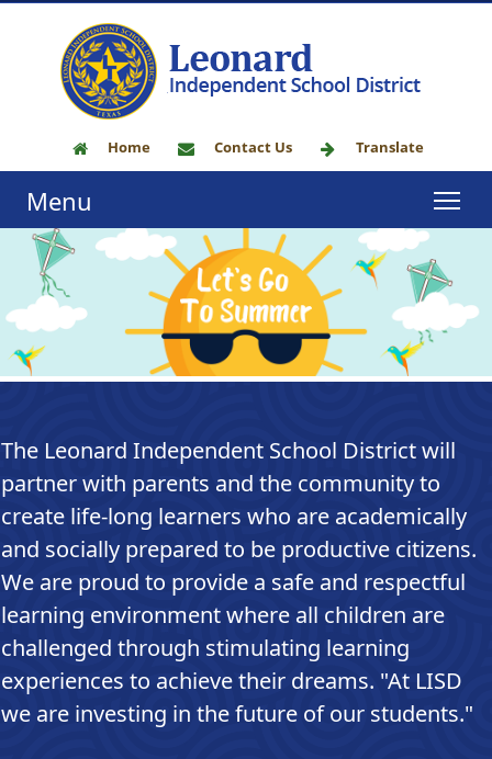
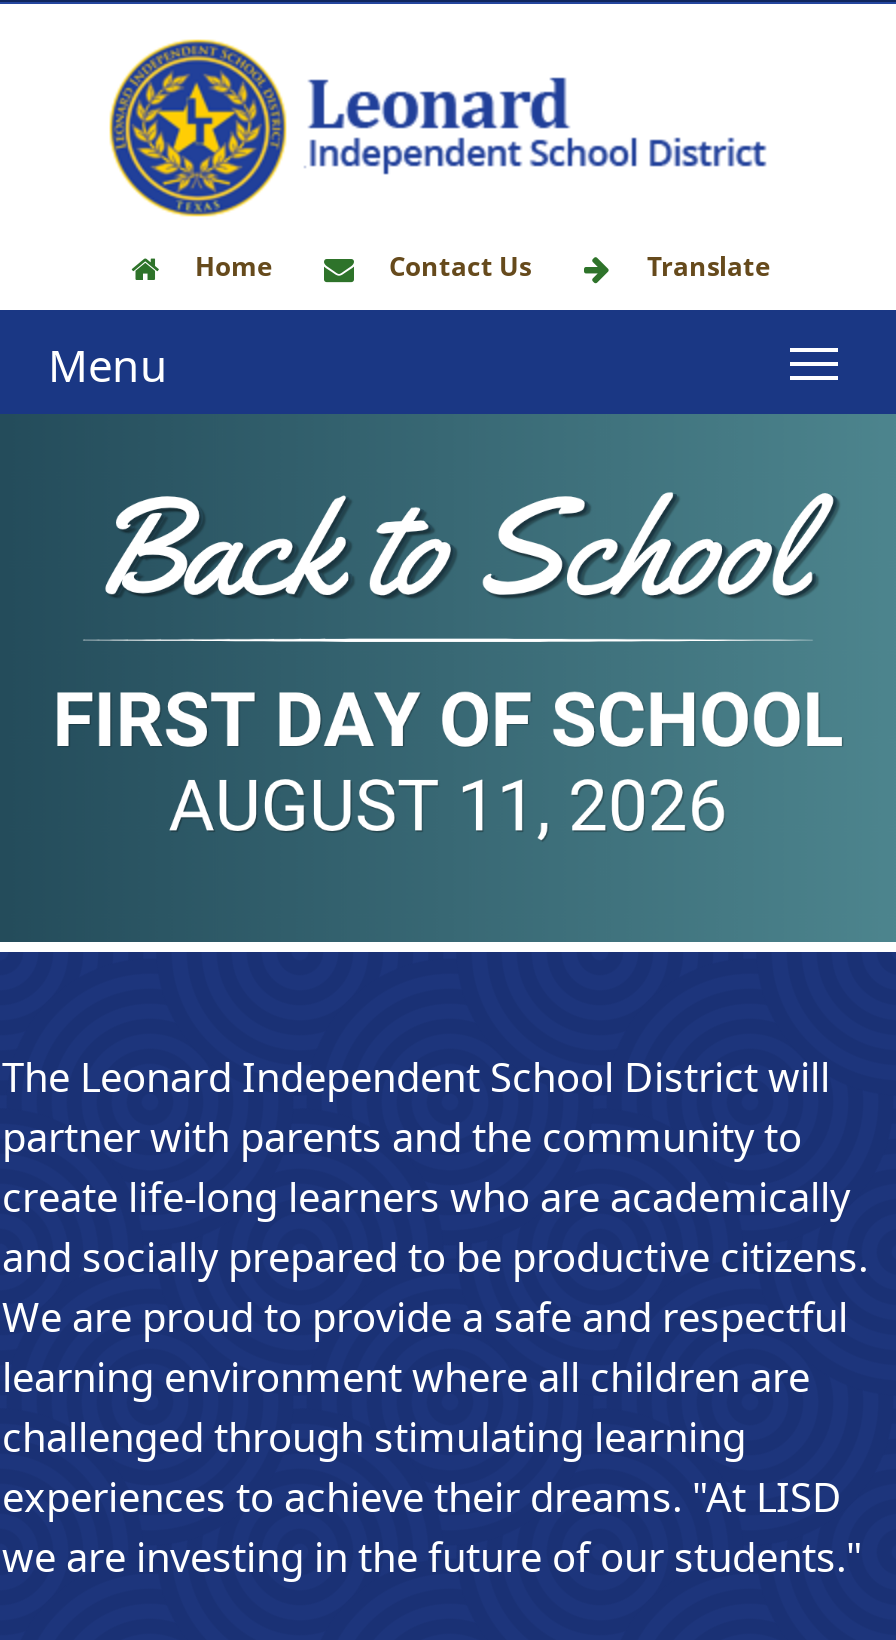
- [image]
+ [image]
